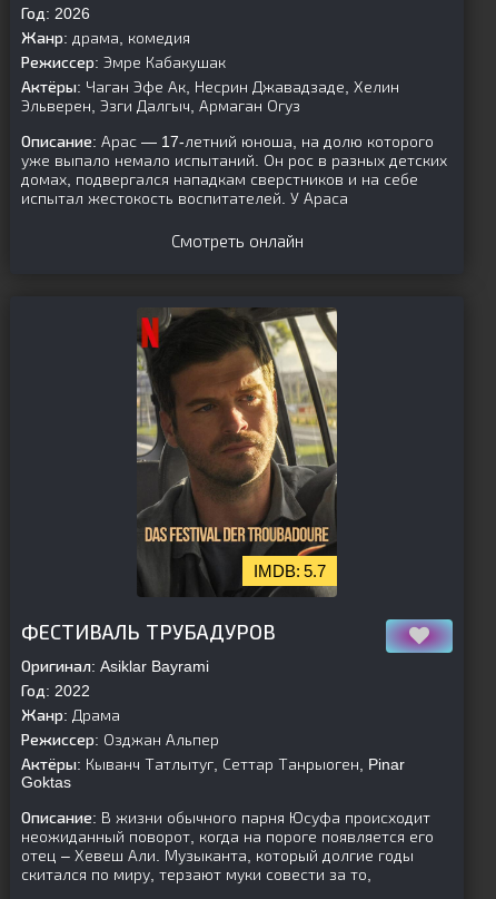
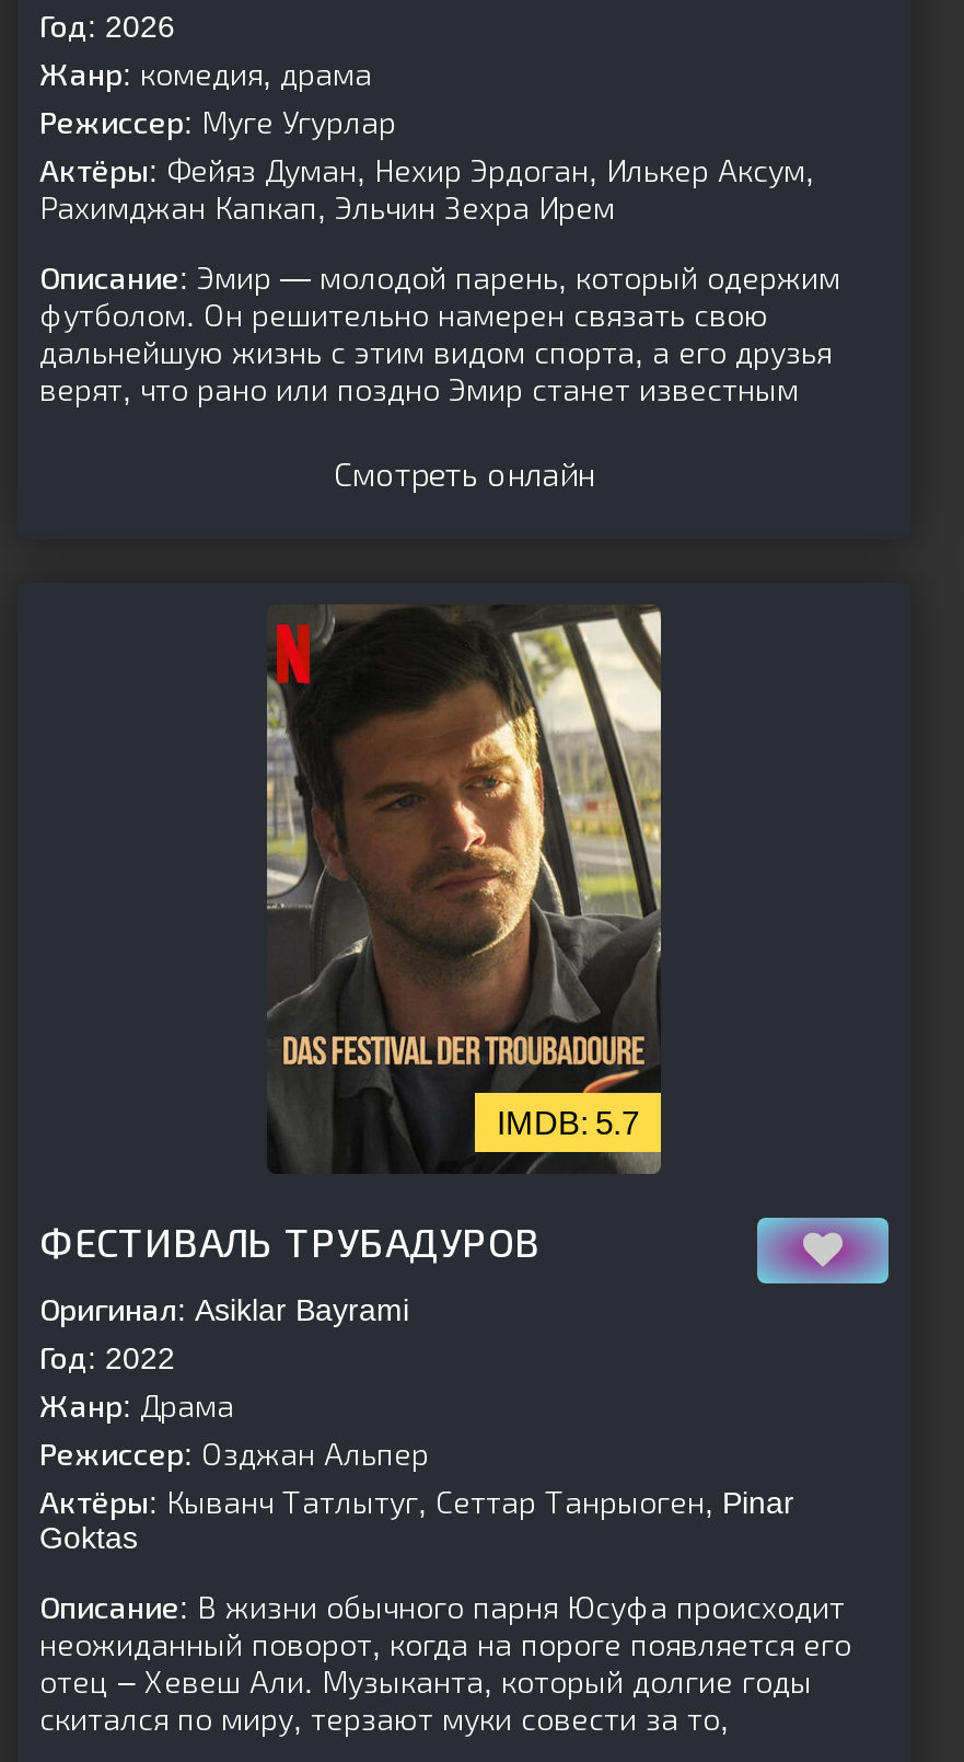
- Жанр: драма, комедия
- Режиссер: Эмре Кабакушак
- Актёры: Чаган Эфе Ак, Несрин Джавадзаде, Хелин
- Эльверен, Эзги Далгыч, Армаган Огуз
+ Жанр: комедия, драма
+ Режиссер: Муге Угурлар
+ Актёры: Фейяз Думан, Нехир Эрдоган, Илькер Аксум,
+ Рахимджан Капкап, Эльчин Зехра Ирем

- Описание: Арас — 17-летний юноша, на долю которого
- уже выпало немало испытаний. Он рос в разных детских
- домах, подвергался нападкам сверстников и на себе
- испытал жестокость воспитателей. У Араса
+ Описание: Эмир — молодой парень, который одержим
+ футболом. Он решительно намерен связать свою
+ дальнейшую жизнь с этим видом спорта, а его друзья
+ верят, что рано или поздно Эмир станет известным
